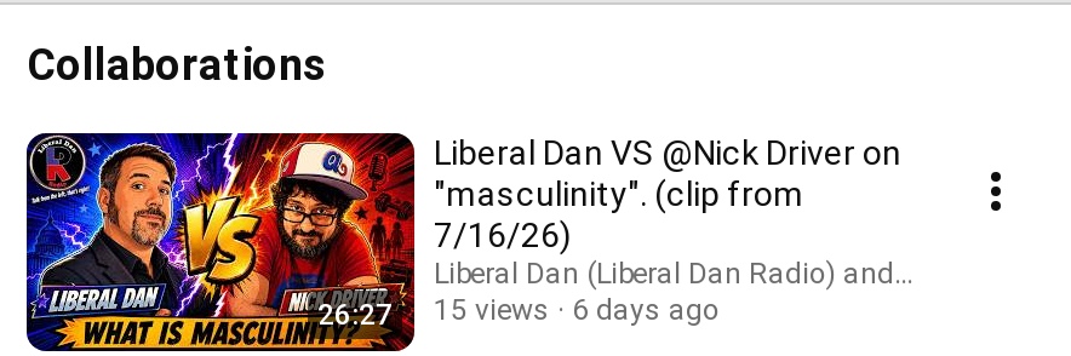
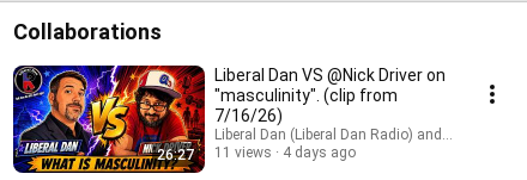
- 15 views
+ 11 views

- 6 days ago
+ 4 days ago
